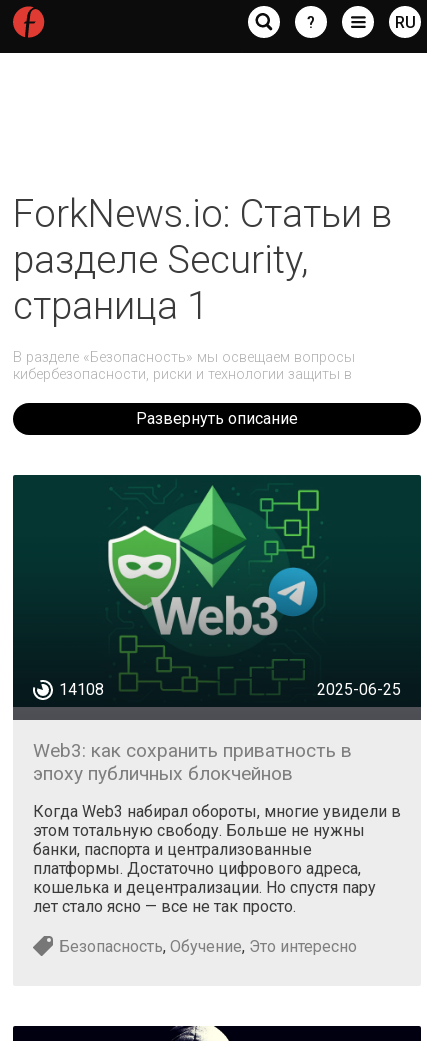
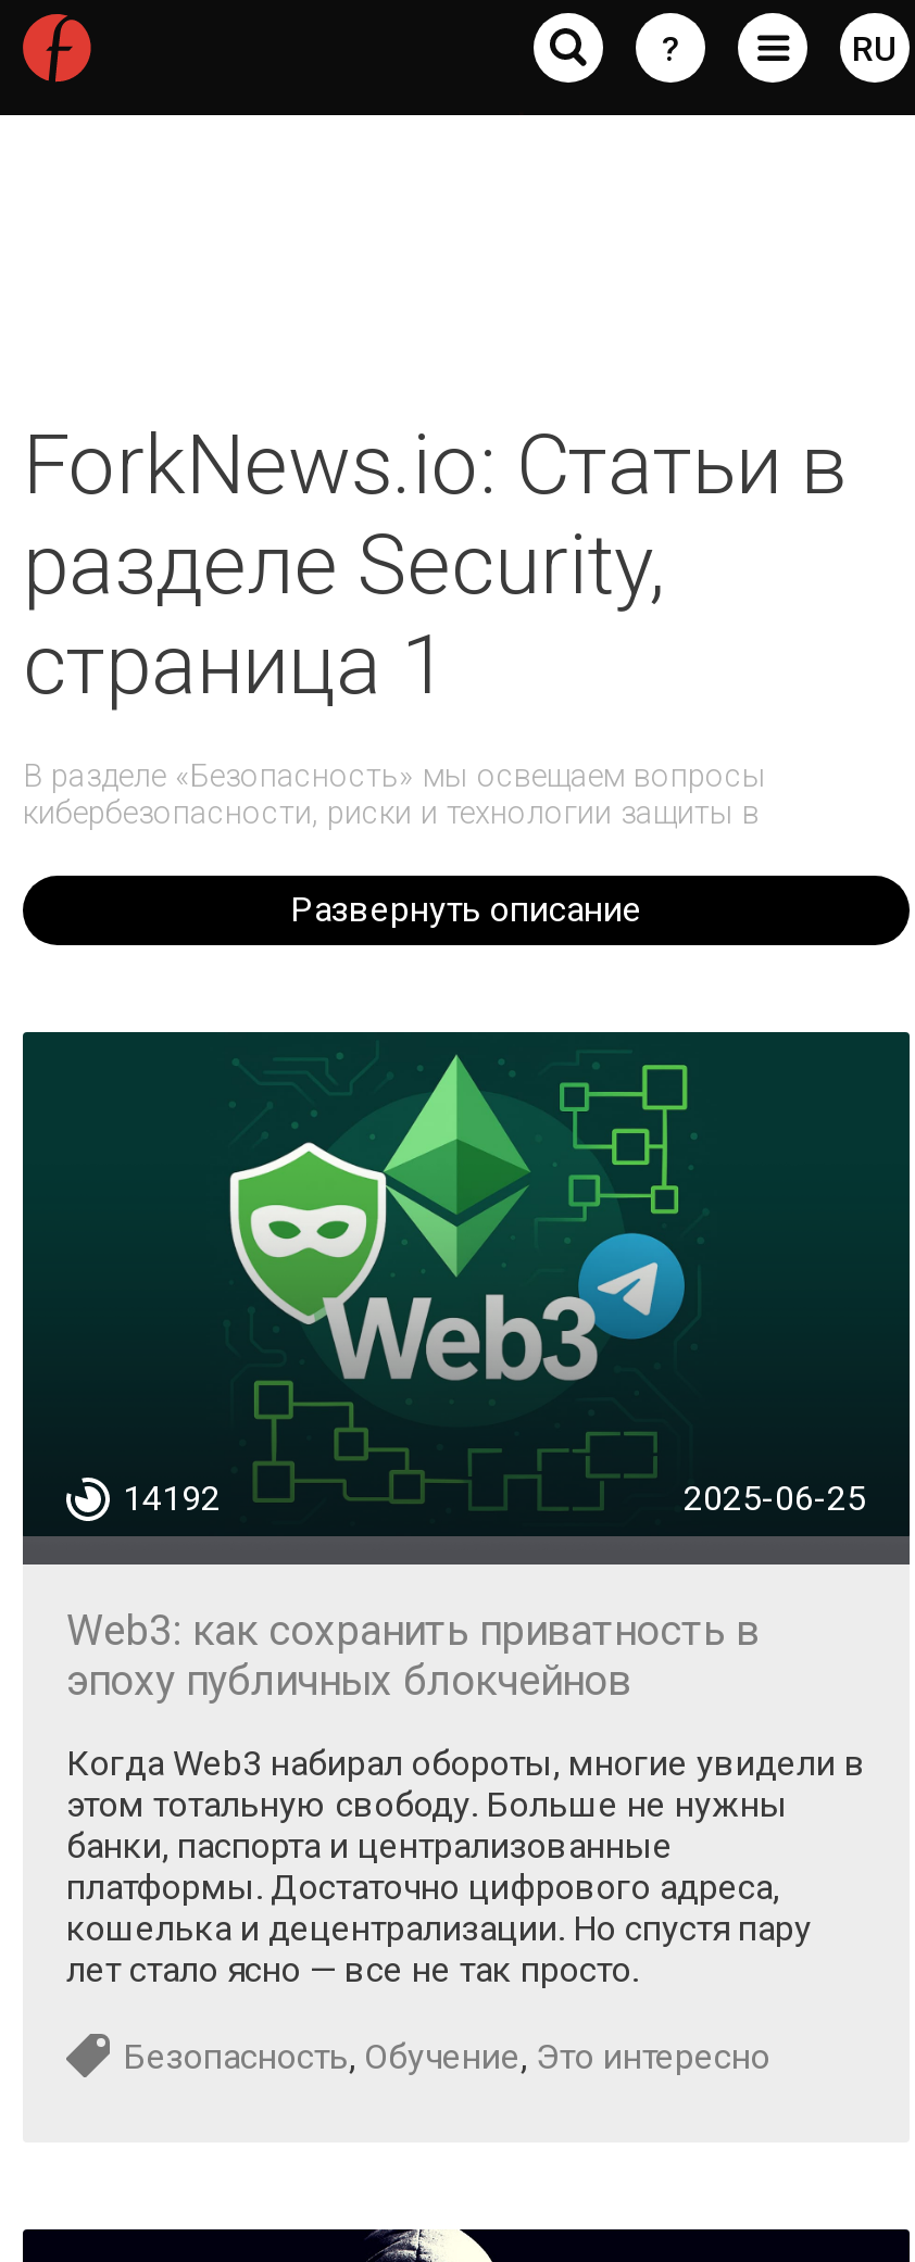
- 14108
+ 14192
